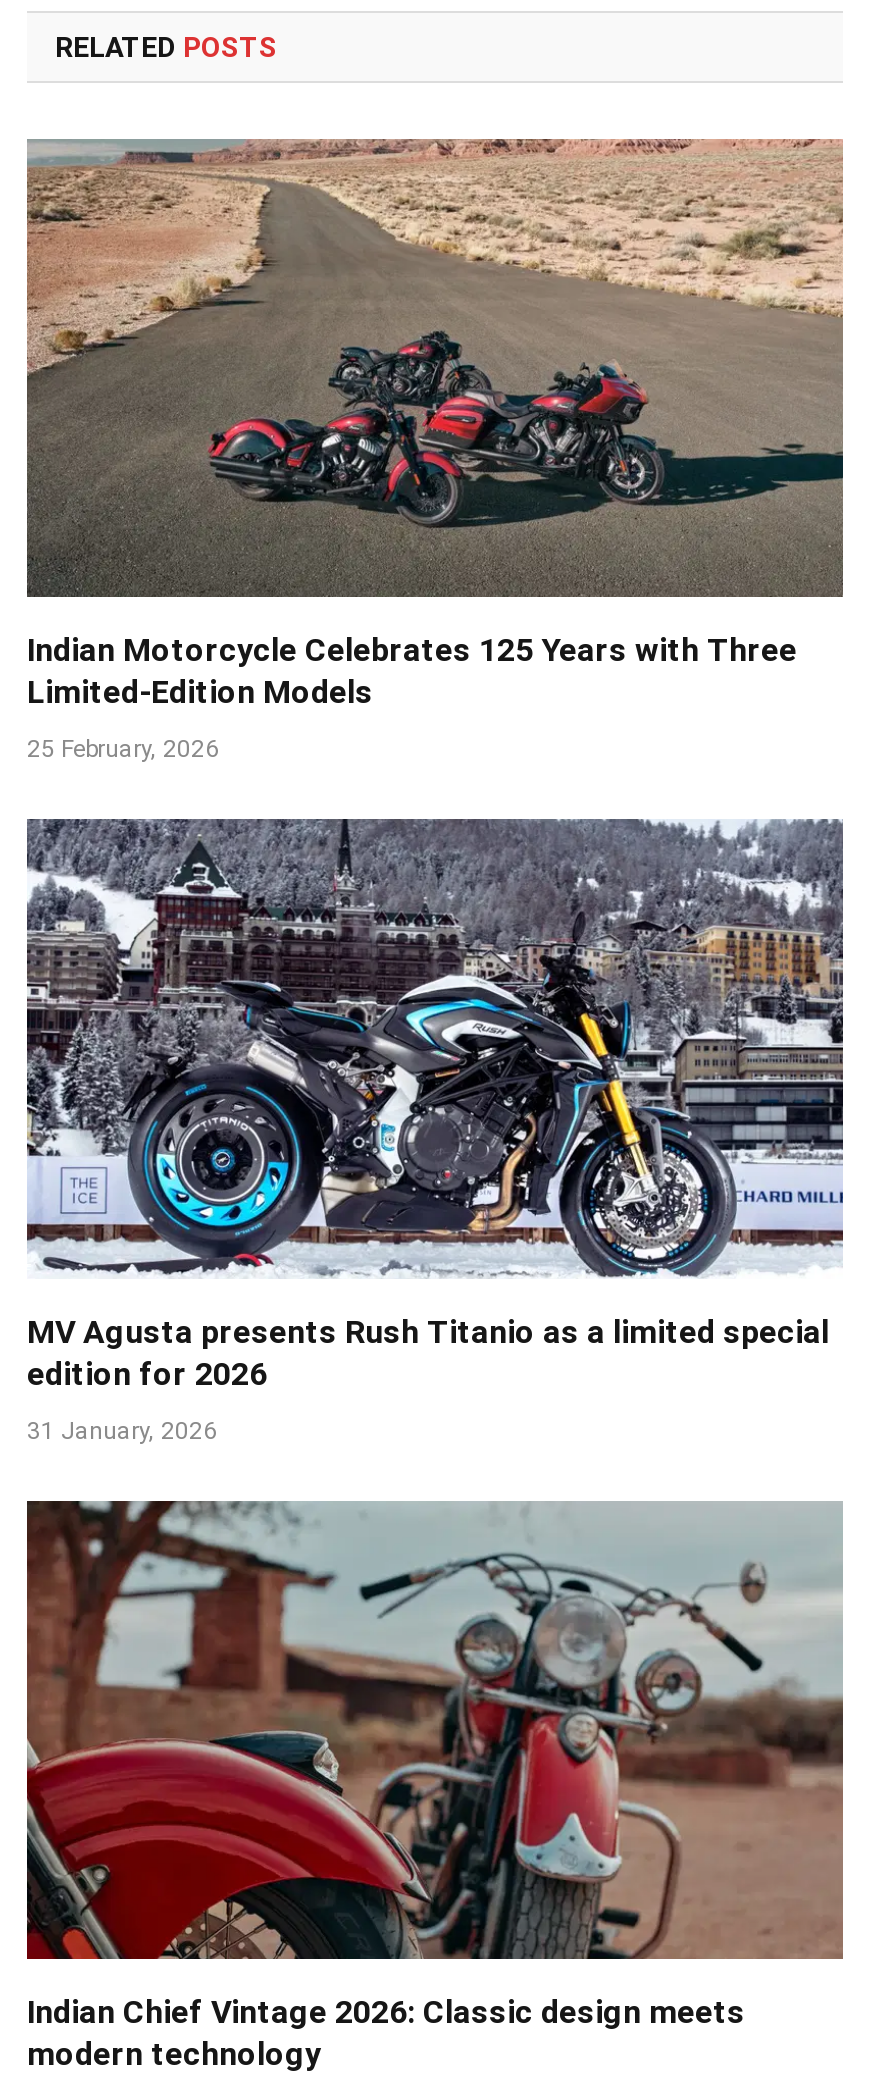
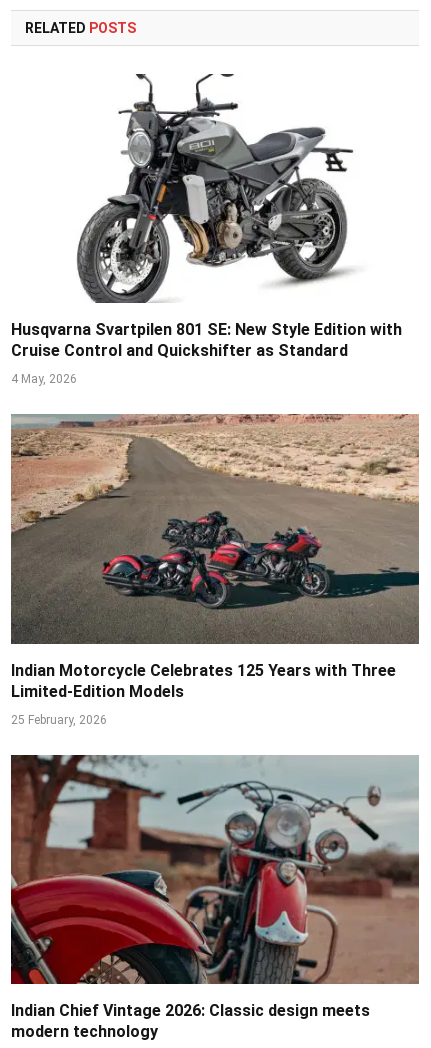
+ [image]
+ Husqvarna Svartpilen 801 SE: New Style Edition with
+ Cruise Control and Quickshifter as Standard
+ 4 May, 2026

moved down: [image] | Indian Motorcycle Celebrates 125 Years with Three | Limited-Edition Models | 25 February, 2026

- [image]
- MV Agusta presents Rush Titanio as a limited special
- edition for 2026
- 31 January, 2026
